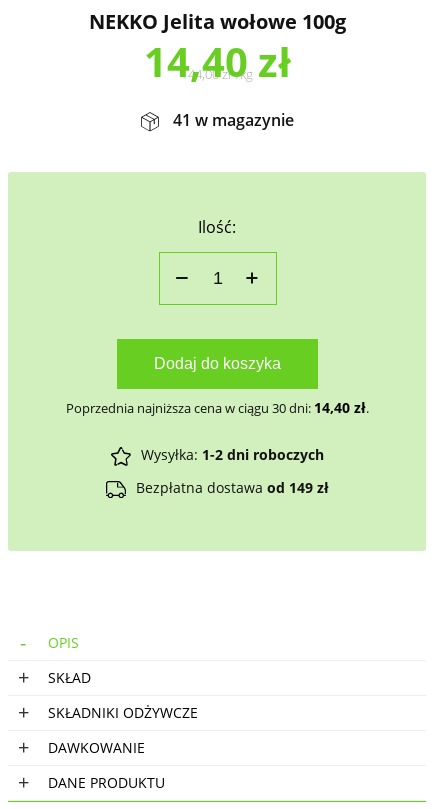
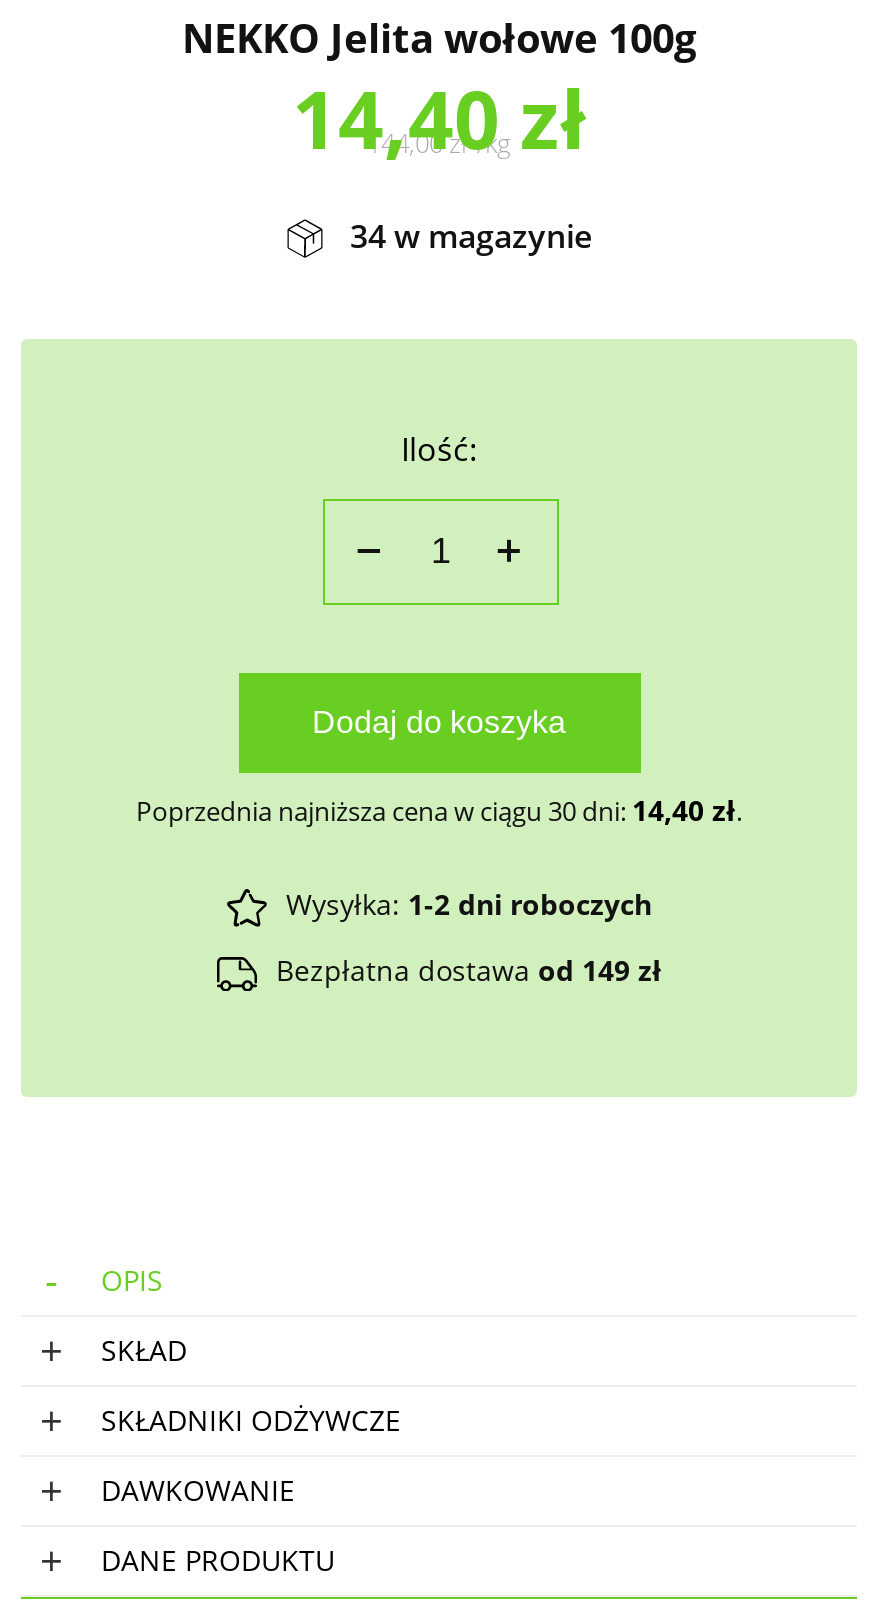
- 41 w magazynie
+ 34 w magazynie
